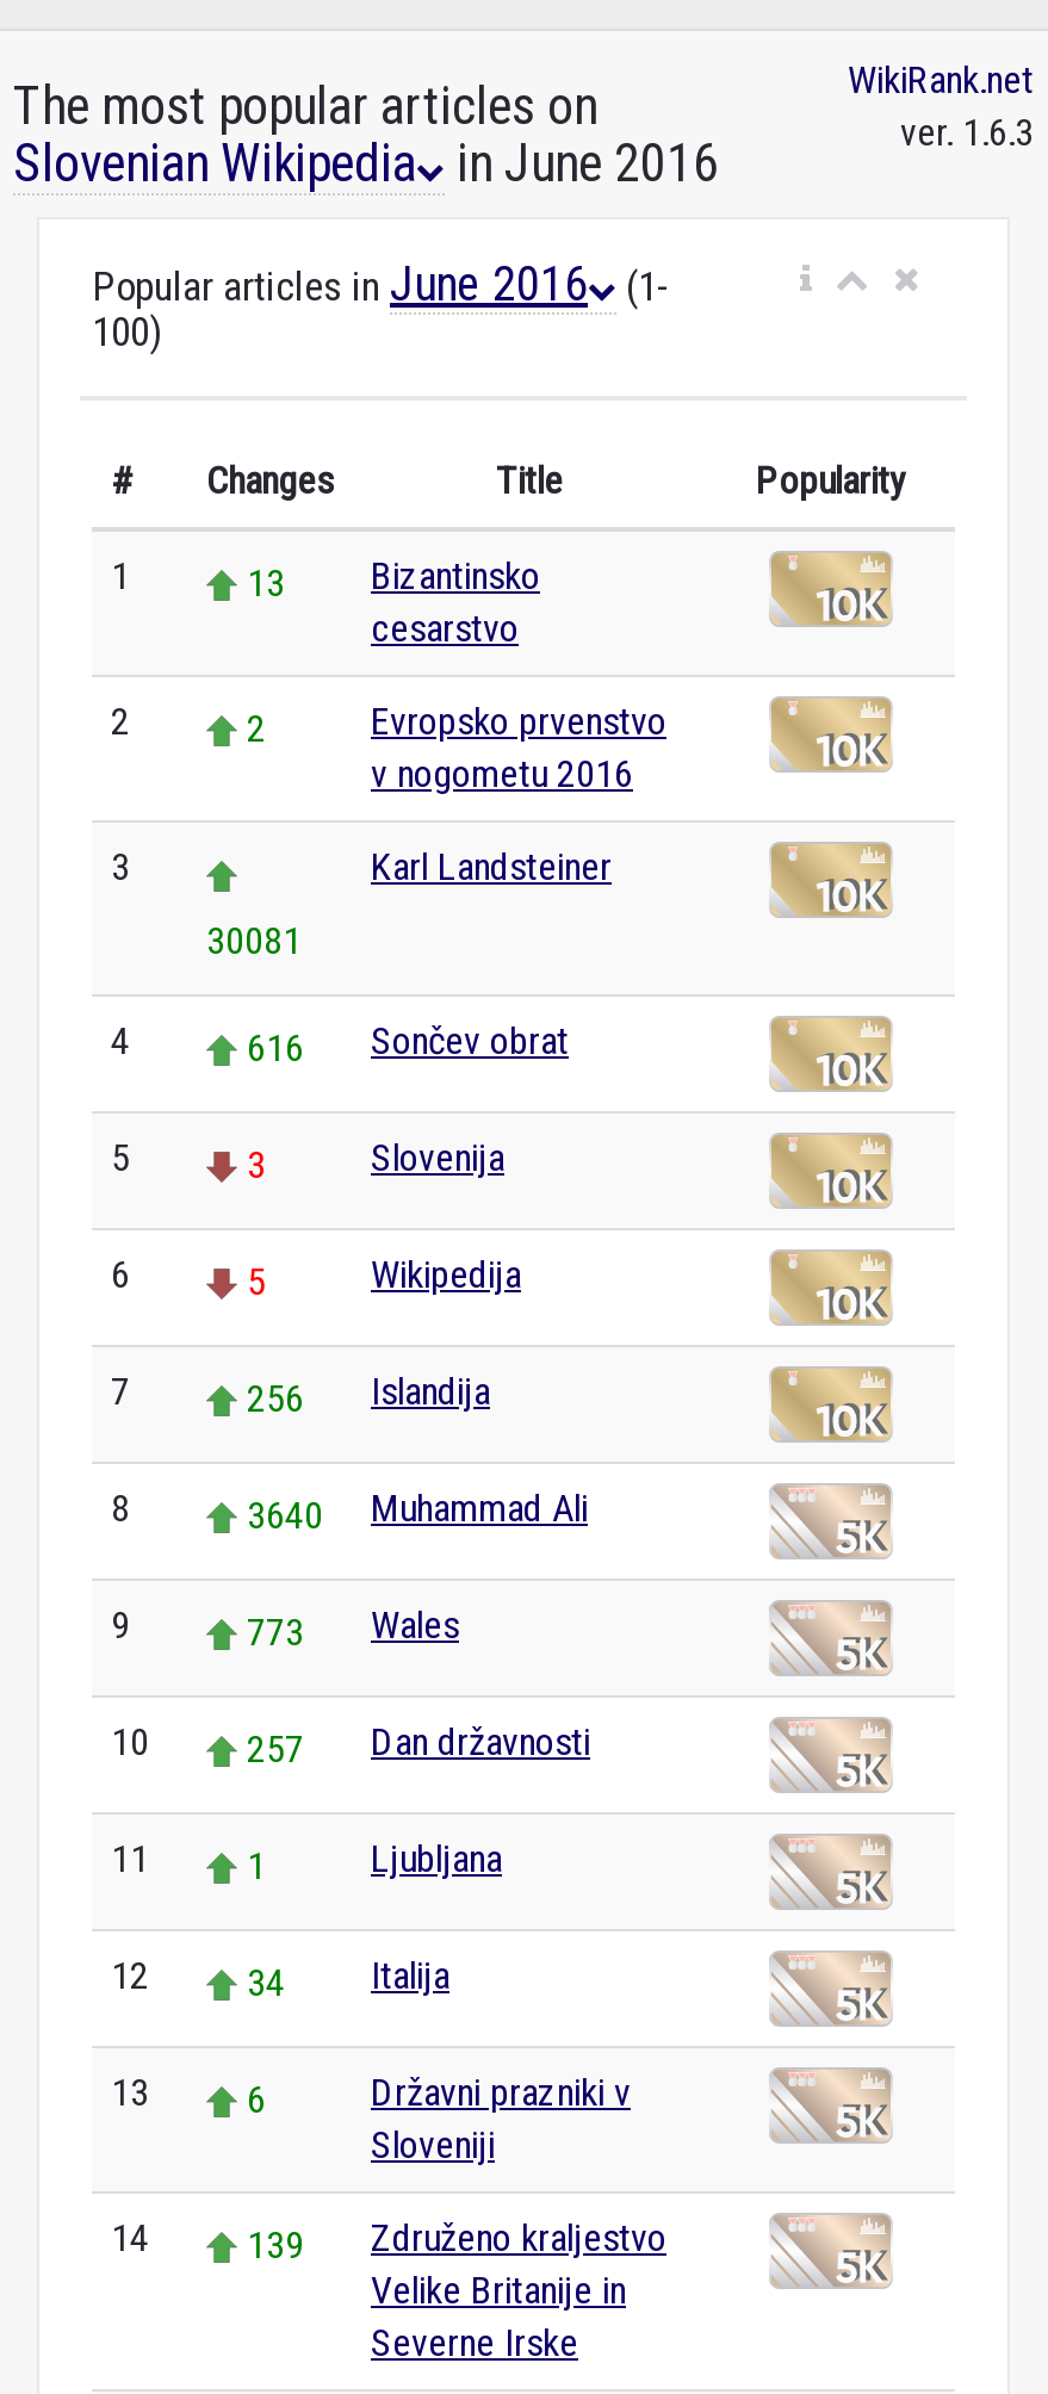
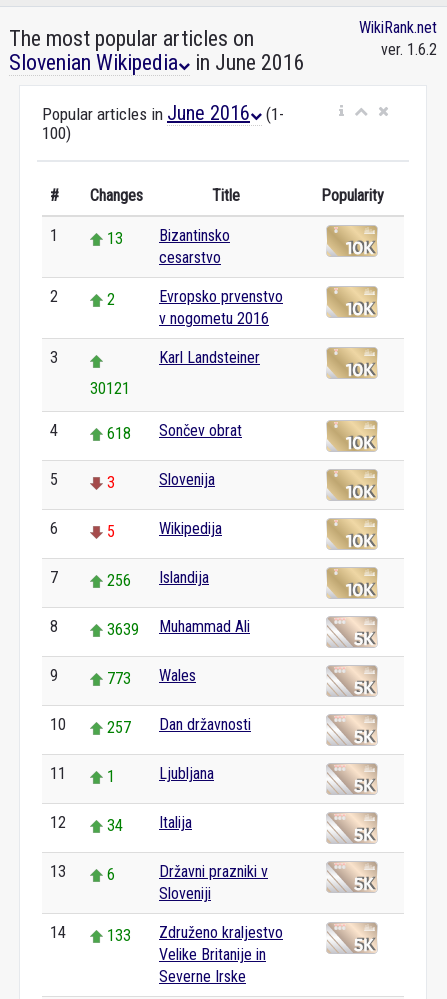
- ver. 1.6.3
+ ver. 1.6.2

- 30081
+ 30121

- 616 Sončev obrat
+ 618 Sončev obrat

- 3640 Muhammad Ali
+ 3639 Muhammad Ali

- 14 139 Združeno kraljestvo
+ 14 133 Združeno kraljestvo
